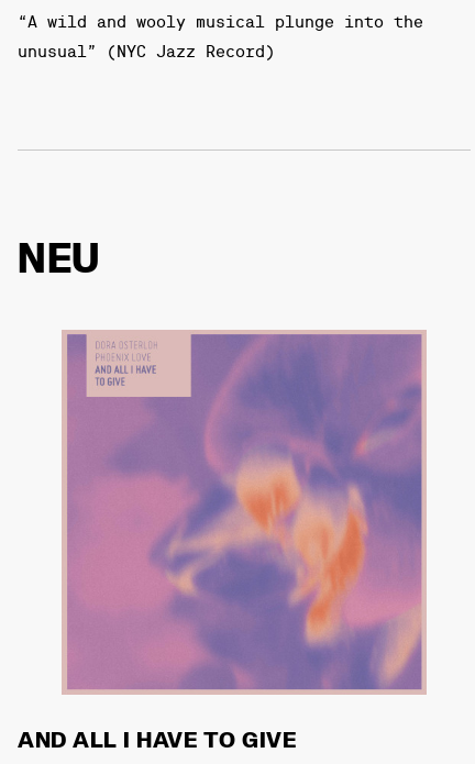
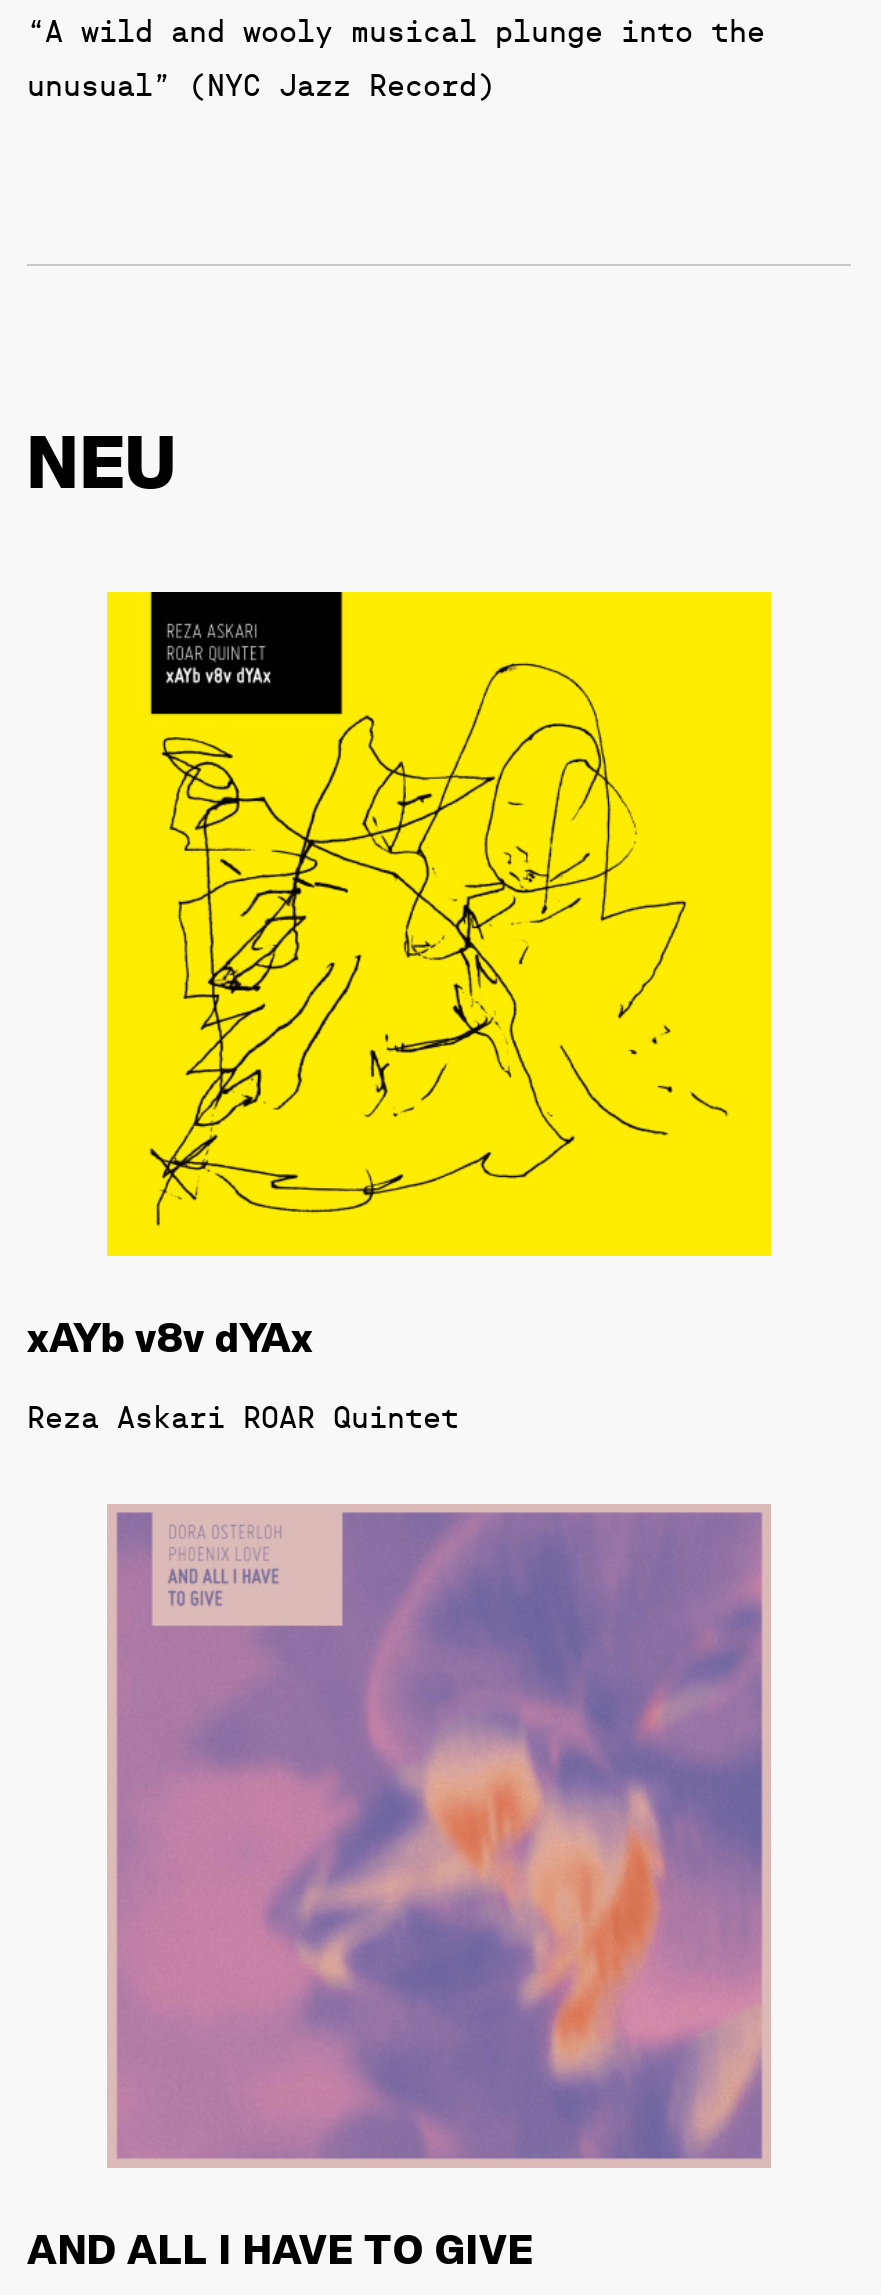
+ [image]
+ xAYb v8v dYAx
+ Reza Askari ROAR Quintet
